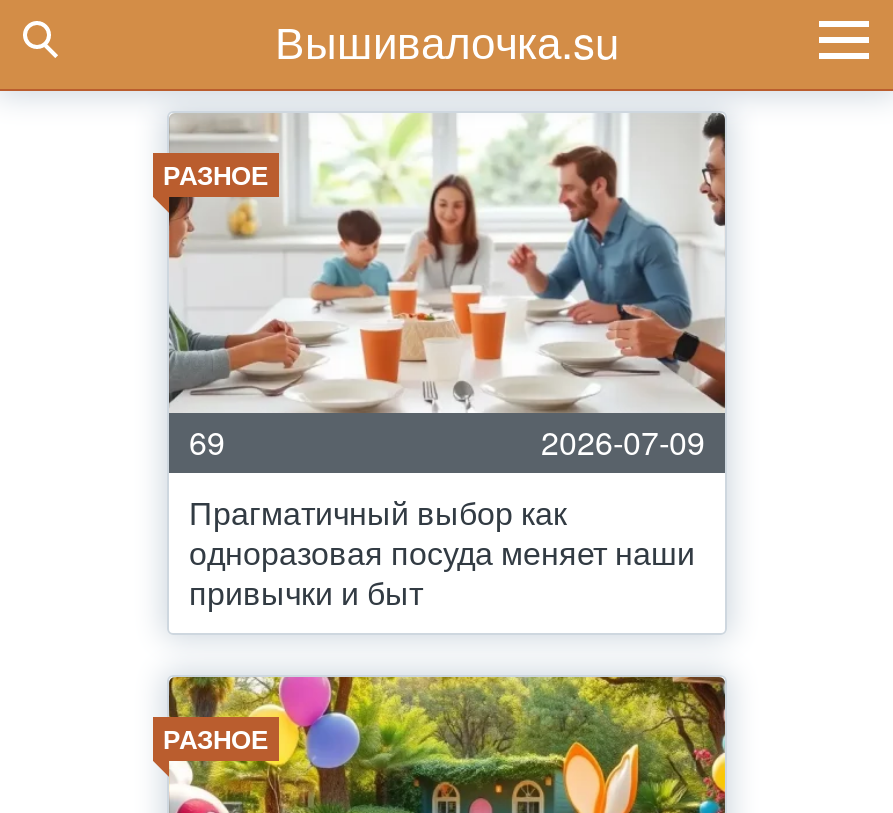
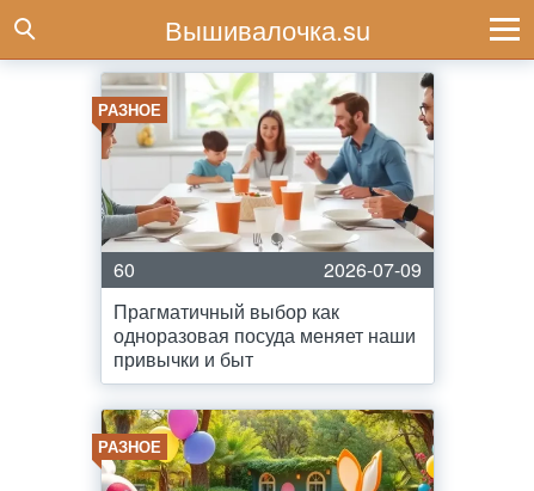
- 69
+ 60
